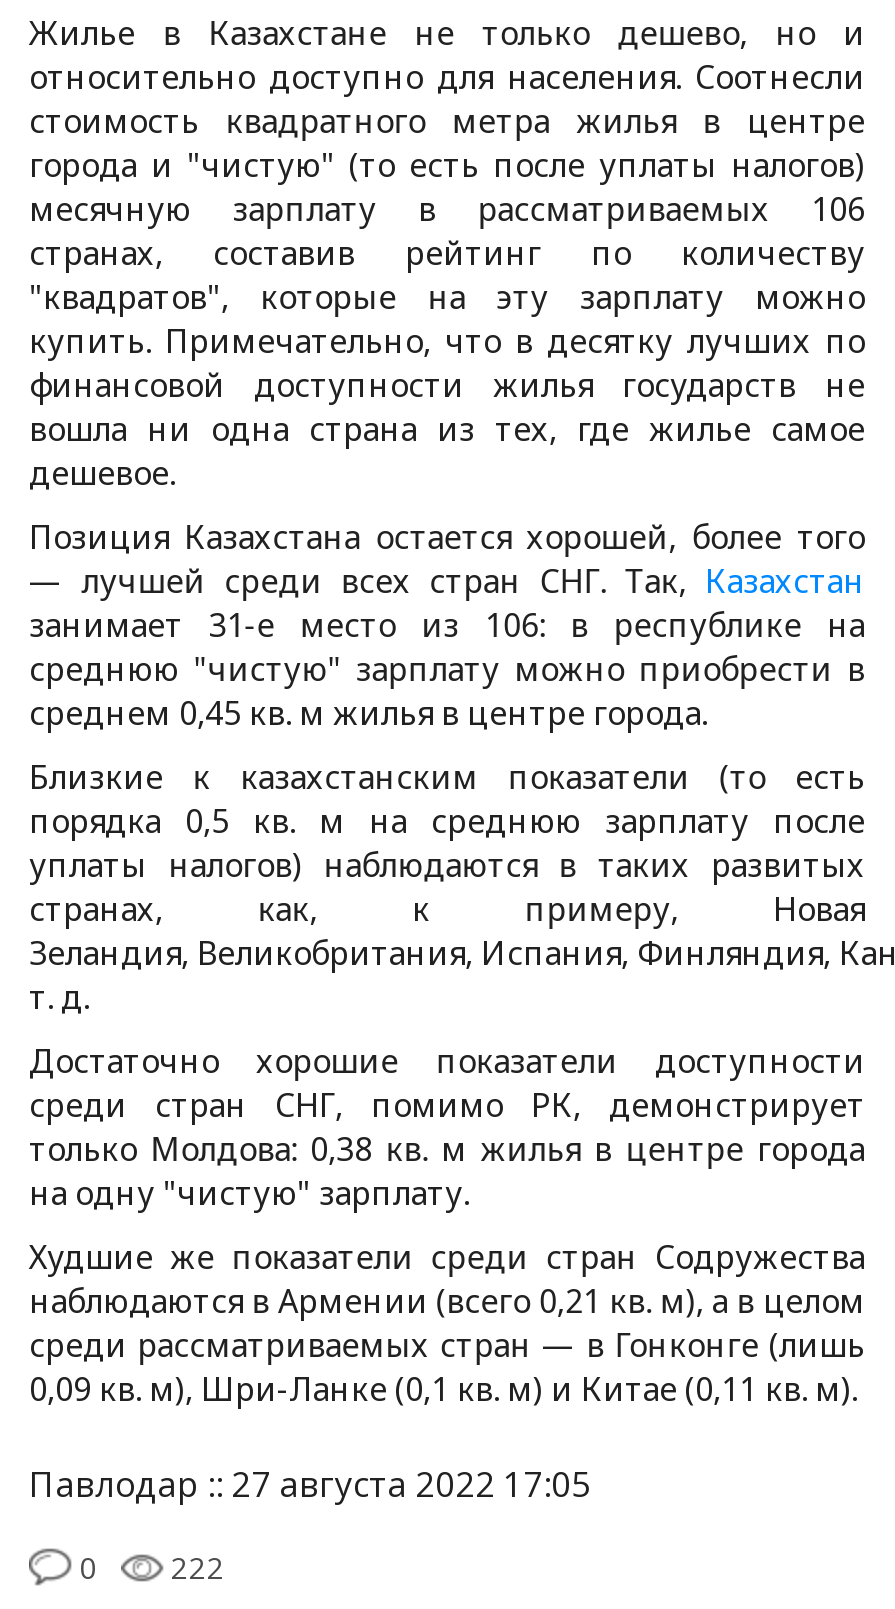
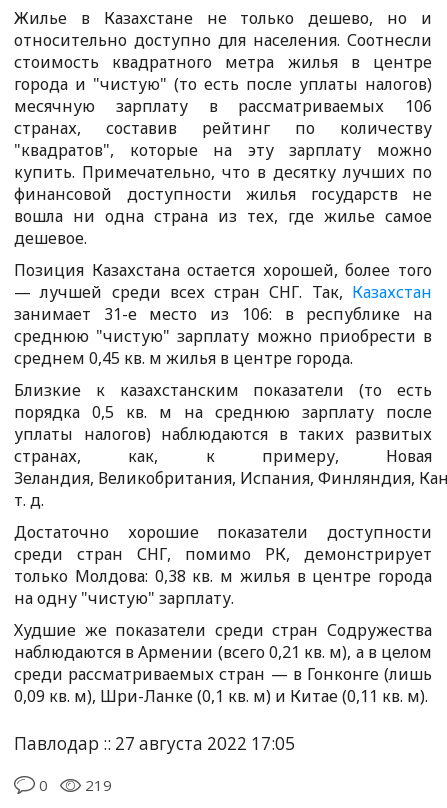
- 0 222
+ 0 219
